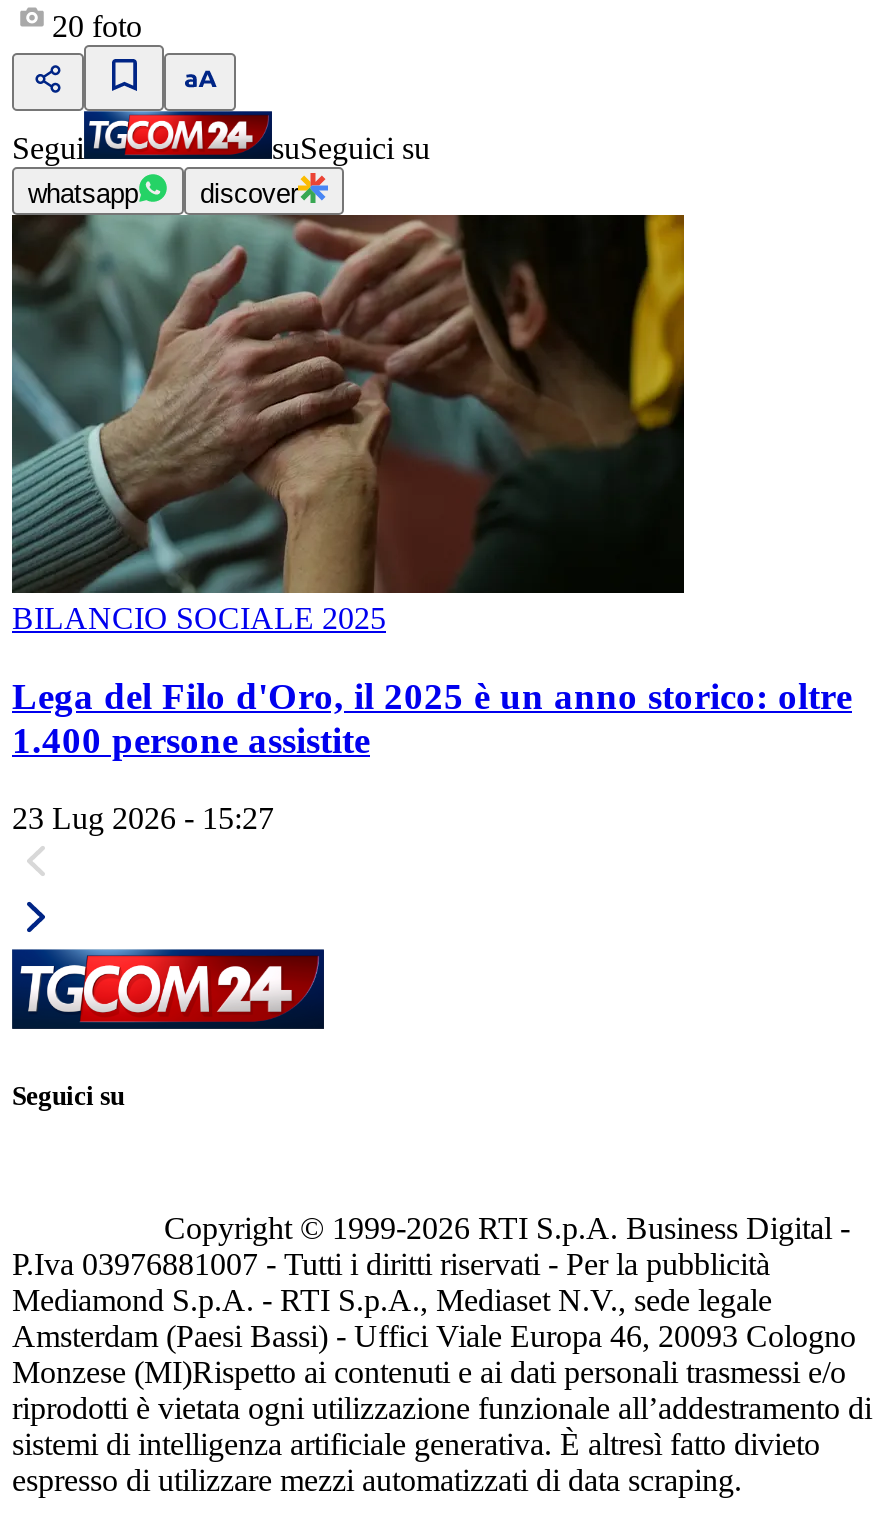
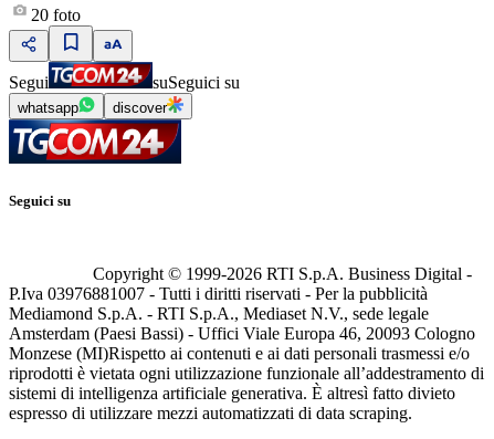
- [image]
- BILANCIO SOCIALE 2025
- Lega del Filo d'Oro, il 2025 è un anno storico: oltre
- 1.400 persone assistite
- 23 Lug 2026 - 15:27
